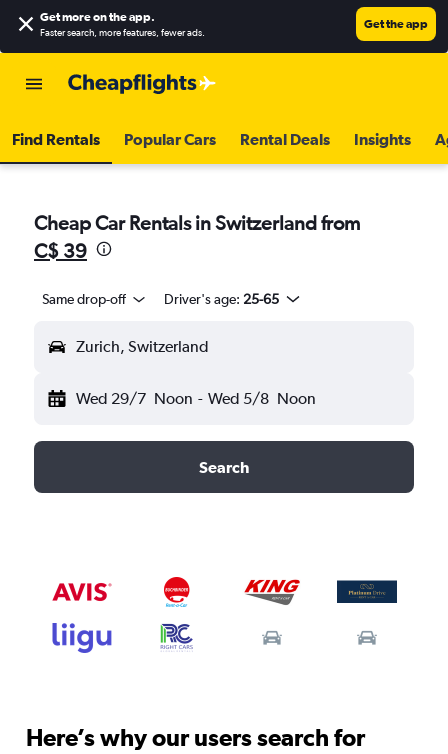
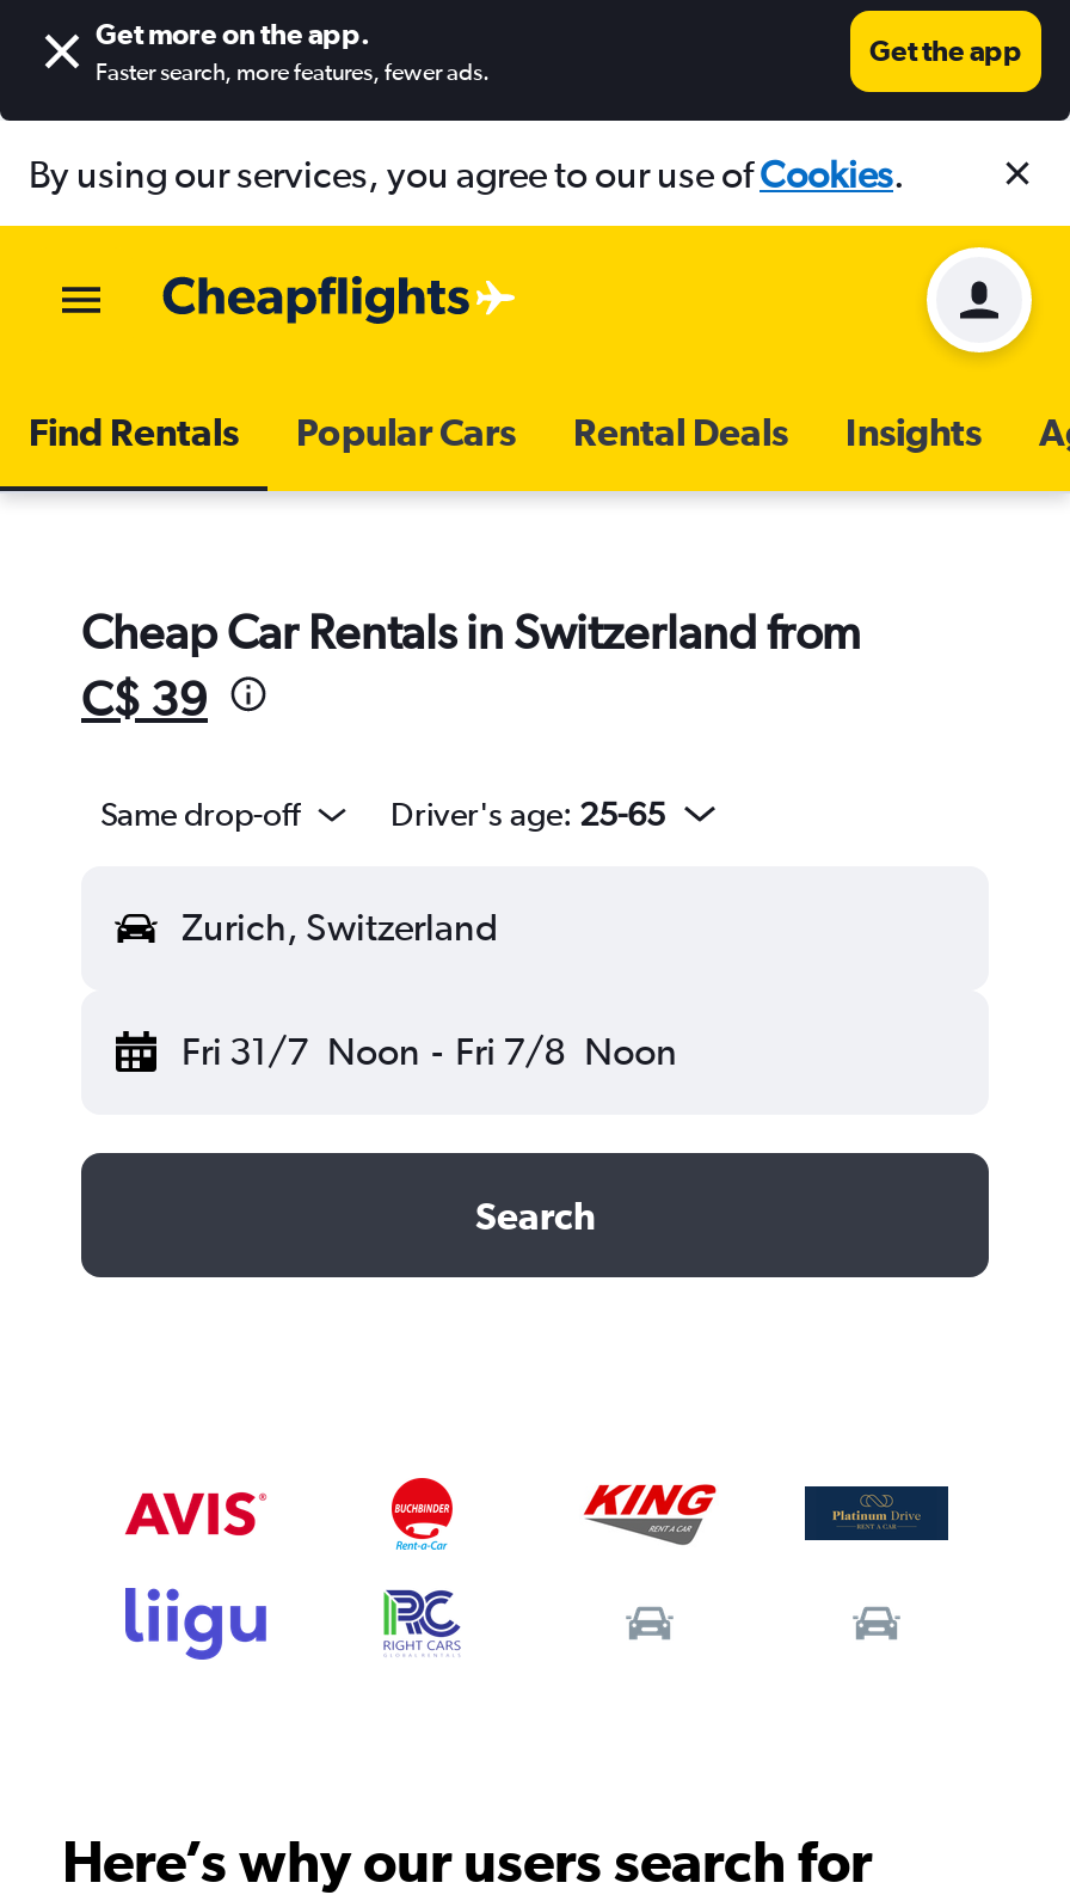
+ By using our services, you agree to our use ofCookies.

+ [image]

- Wed 29/7 Noon - Wed 5/8 Noon
+ Fri 31/7 Noon - Fri 7/8 Noon
